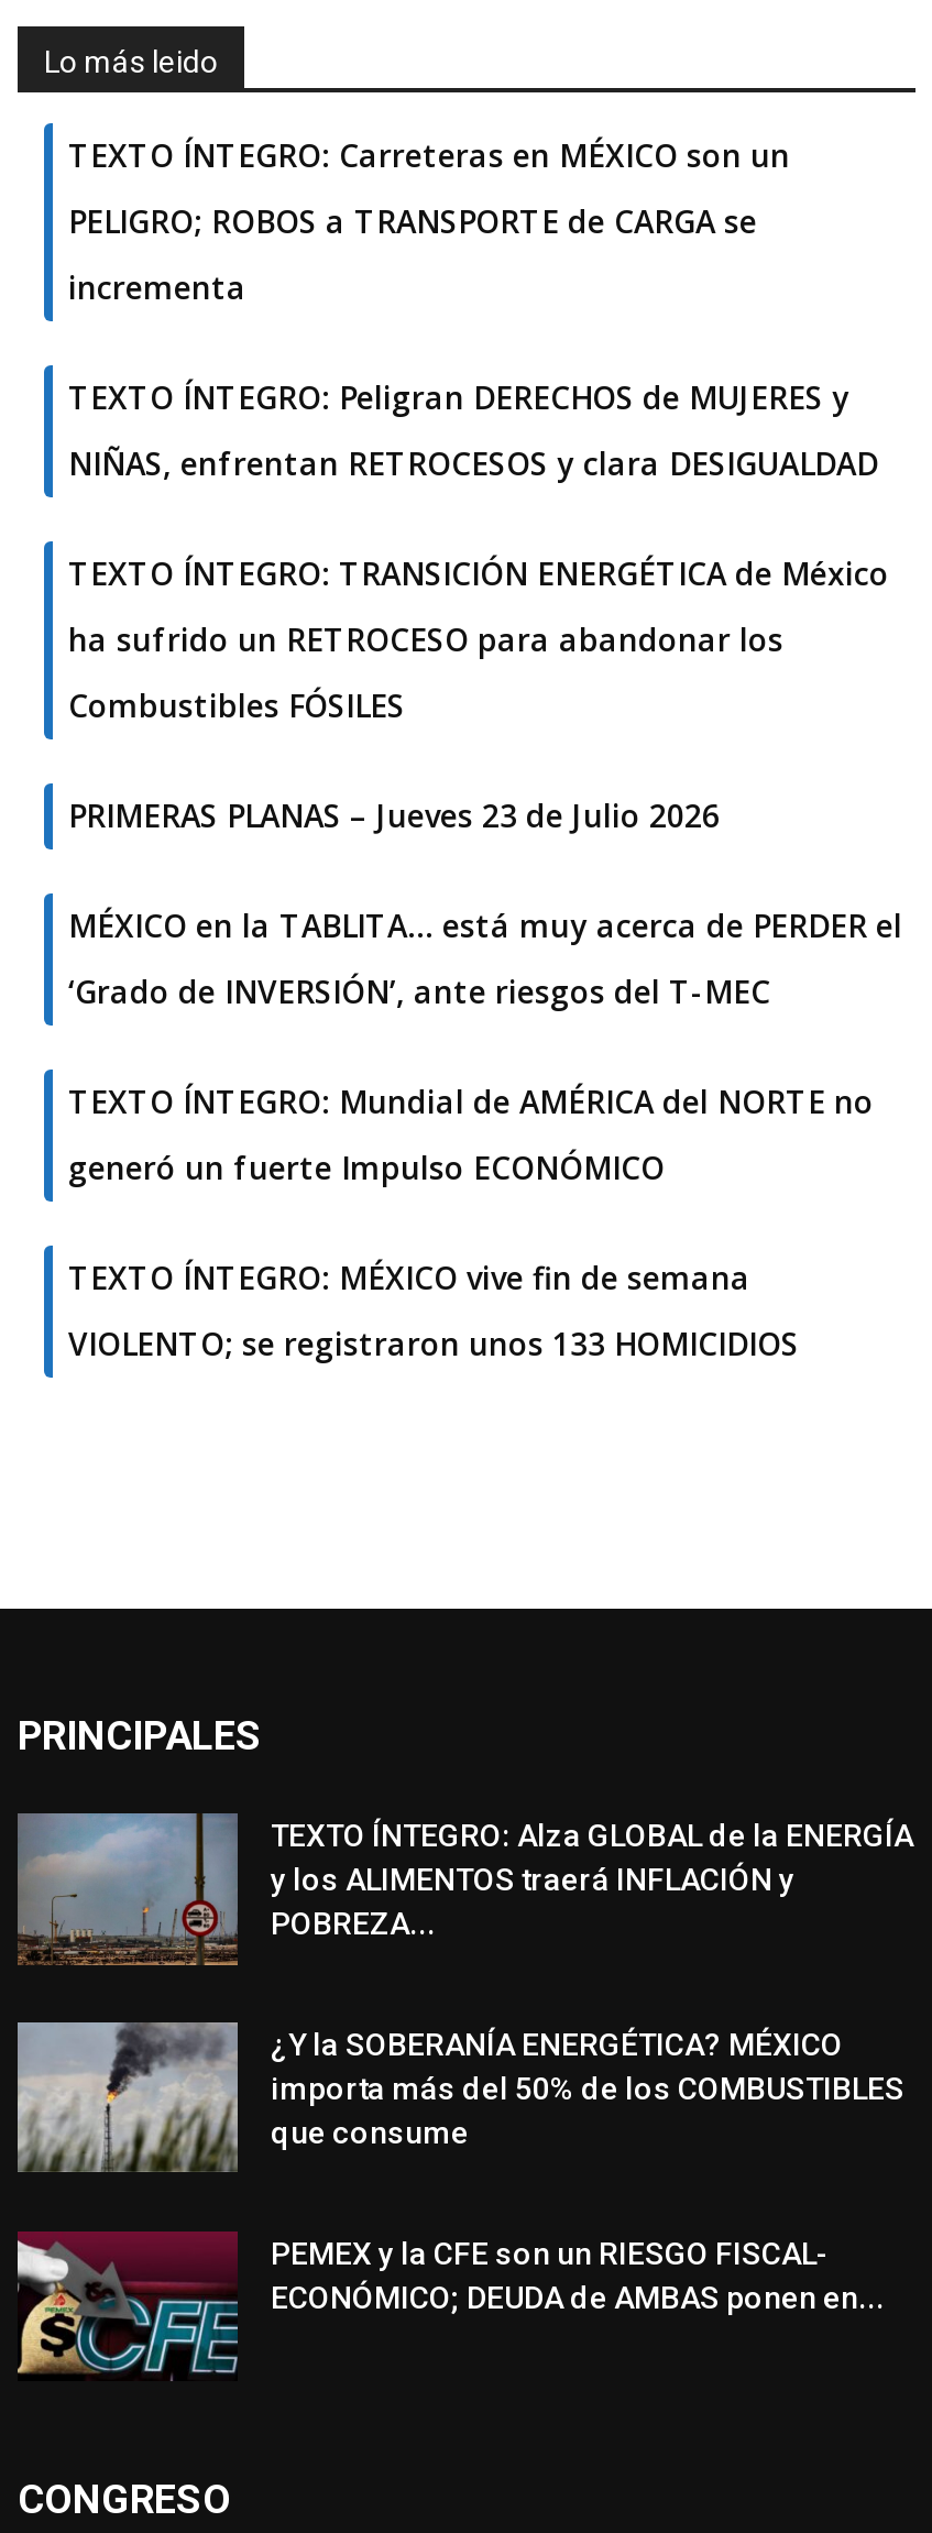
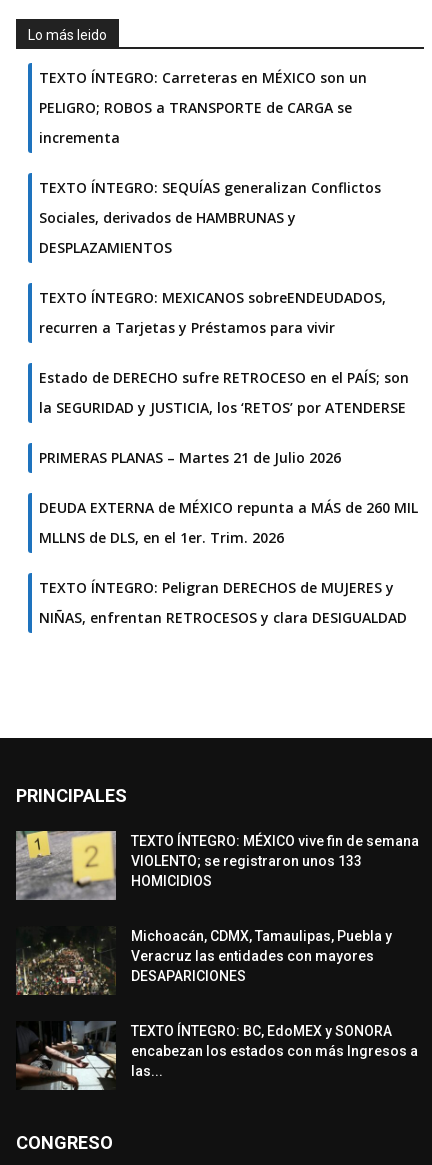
+ TEXTO ÍNTEGRO: SEQUÍAS generalizan Conflictos
+ Sociales, derivados de HAMBRUNAS y
+ DESPLAZAMIENTOS
+ TEXTO ÍNTEGRO: MEXICANOS sobreENDEUDADOS,
+ recurren a Tarjetas y Préstamos para vivir
+ Estado de DERECHO sufre RETROCESO en el PAÍS; son
+ la SEGURIDAD y JUSTICIA, los ‘RETOS’ por ATENDERSE
+ PRIMERAS PLANAS – Martes 21 de Julio 2026
+ DEUDA EXTERNA de MÉXICO repunta a MÁS de 260 MIL
+ MLLNS de DLS, en el 1er. Trim. 2026

moved down: TEXTO ÍNTEGRO: Peligran DERECHOS de MUJERES y | NIÑAS, enfrentan RETROCESOS y clara DESIGUALDAD

- TEXTO ÍNTEGRO: TRANSICIÓN ENERGÉTICA de México
- ha sufrido un RETROCESO para abandonar los
- Combustibles FÓSILES
- PRIMERAS PLANAS – Jueves 23 de Julio 2026
- MÉXICO en la TABLITA… está muy acerca de PERDER el
- ‘Grado de INVERSIÓN’, ante riesgos del T-MEC
- TEXTO ÍNTEGRO: Mundial de AMÉRICA del NORTE no
- generó un fuerte Impulso ECONÓMICO
- VIOLENTO; se registraron unos 133 HOMICIDIOS

moved down: TEXTO ÍNTEGRO: MÉXICO vive fin de semana

- [image]
- TEXTO ÍNTEGRO: Alza GLOBAL de la ENERGÍA
- y los ALIMENTOS traerá INFLACIÓN y
- POBREZA...
+ [image]
+ VIOLENTO; se registraron unos 133
+ HOMICIDIOS

- [image]
- ¿Y la SOBERANÍA ENERGÉTICA? MÉXICO
- importa más del 50% de los COMBUSTIBLES
- que consume
+ [image]
+ Michoacán, CDMX, Tamaulipas, Puebla y
+ Veracruz las entidades con mayores
+ DESAPARICIONES

- [image]
- PEMEX y la CFE son un RIESGO FISCAL-
- ECONÓMICO; DEUDA de AMBAS ponen en...
+ [image]
+ TEXTO ÍNTEGRO: BC, EdoMEX y SONORA
+ encabezan los estados con más Ingresos a
+ las...
